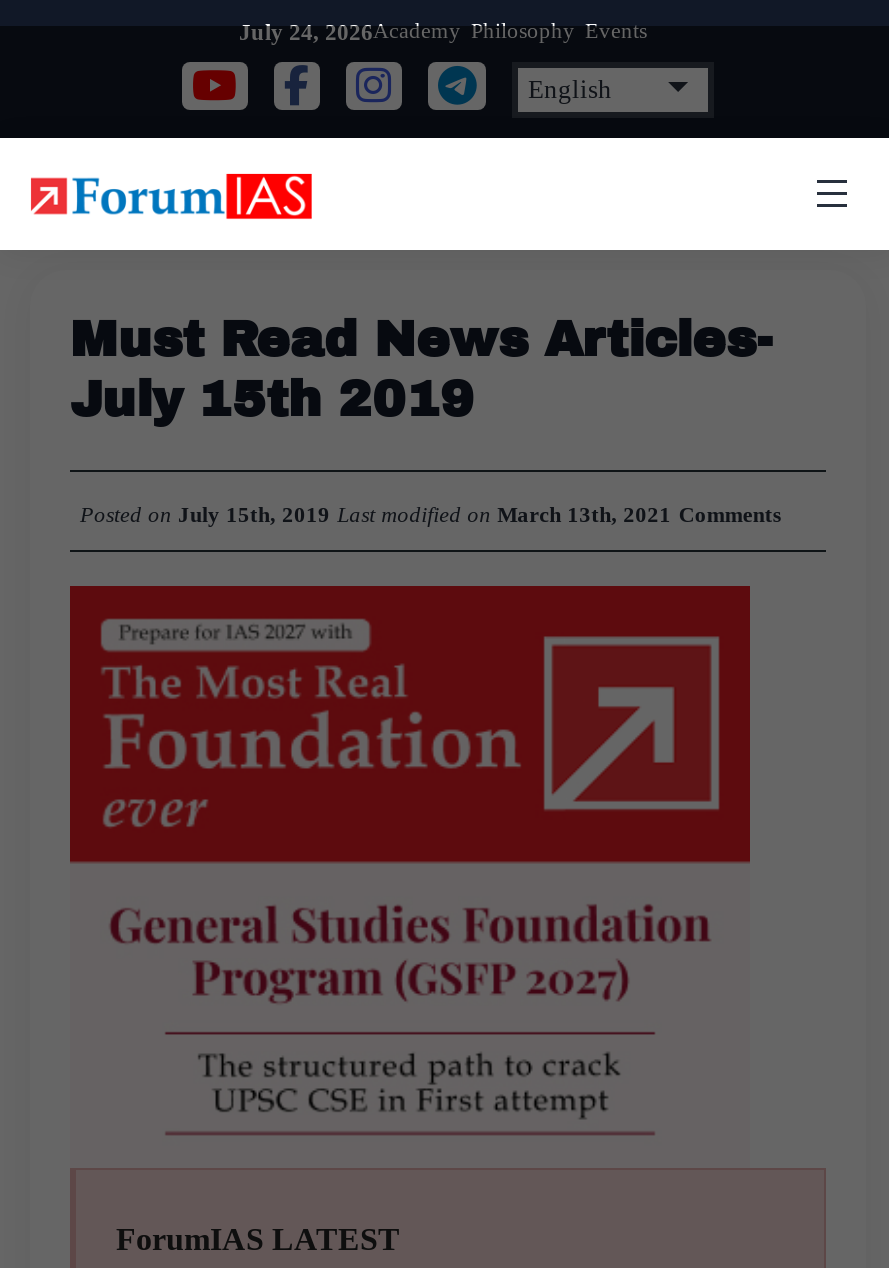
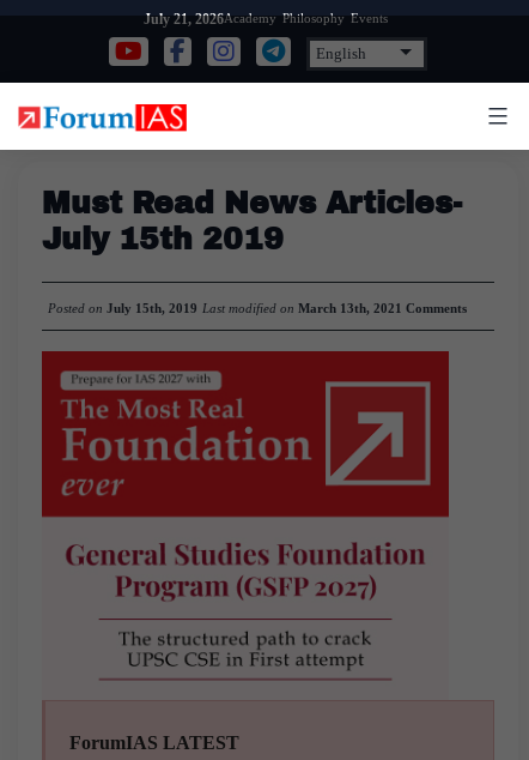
- July 24, 2026Academy Philosophy Events
+ July 21, 2026Academy Philosophy Events
